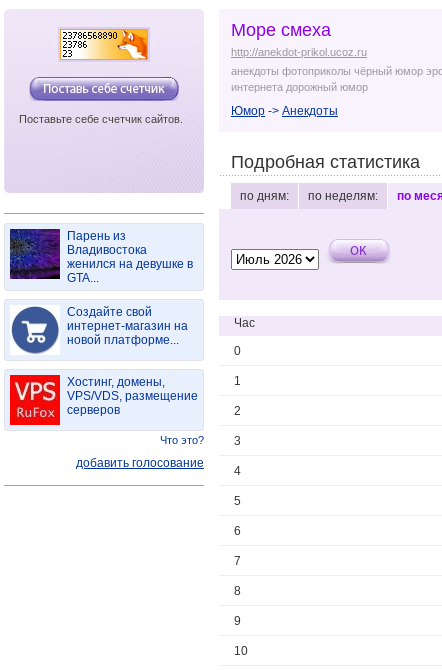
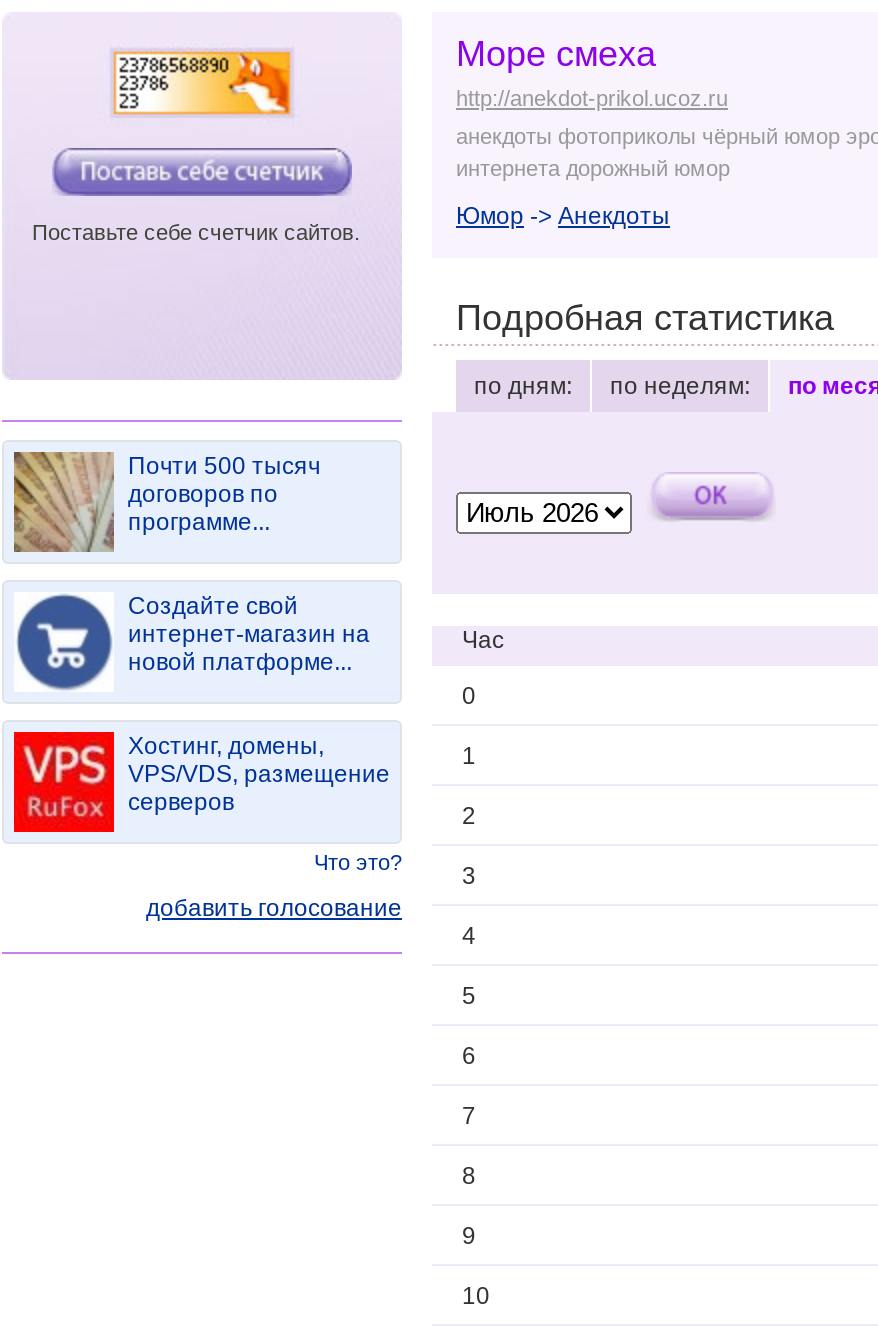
- [image]
- Парень из
- Владивостока
- женился на девушке в
- GTA...
+ [image]
+ Почти 500 тысяч
+ договоров по
+ программе...
